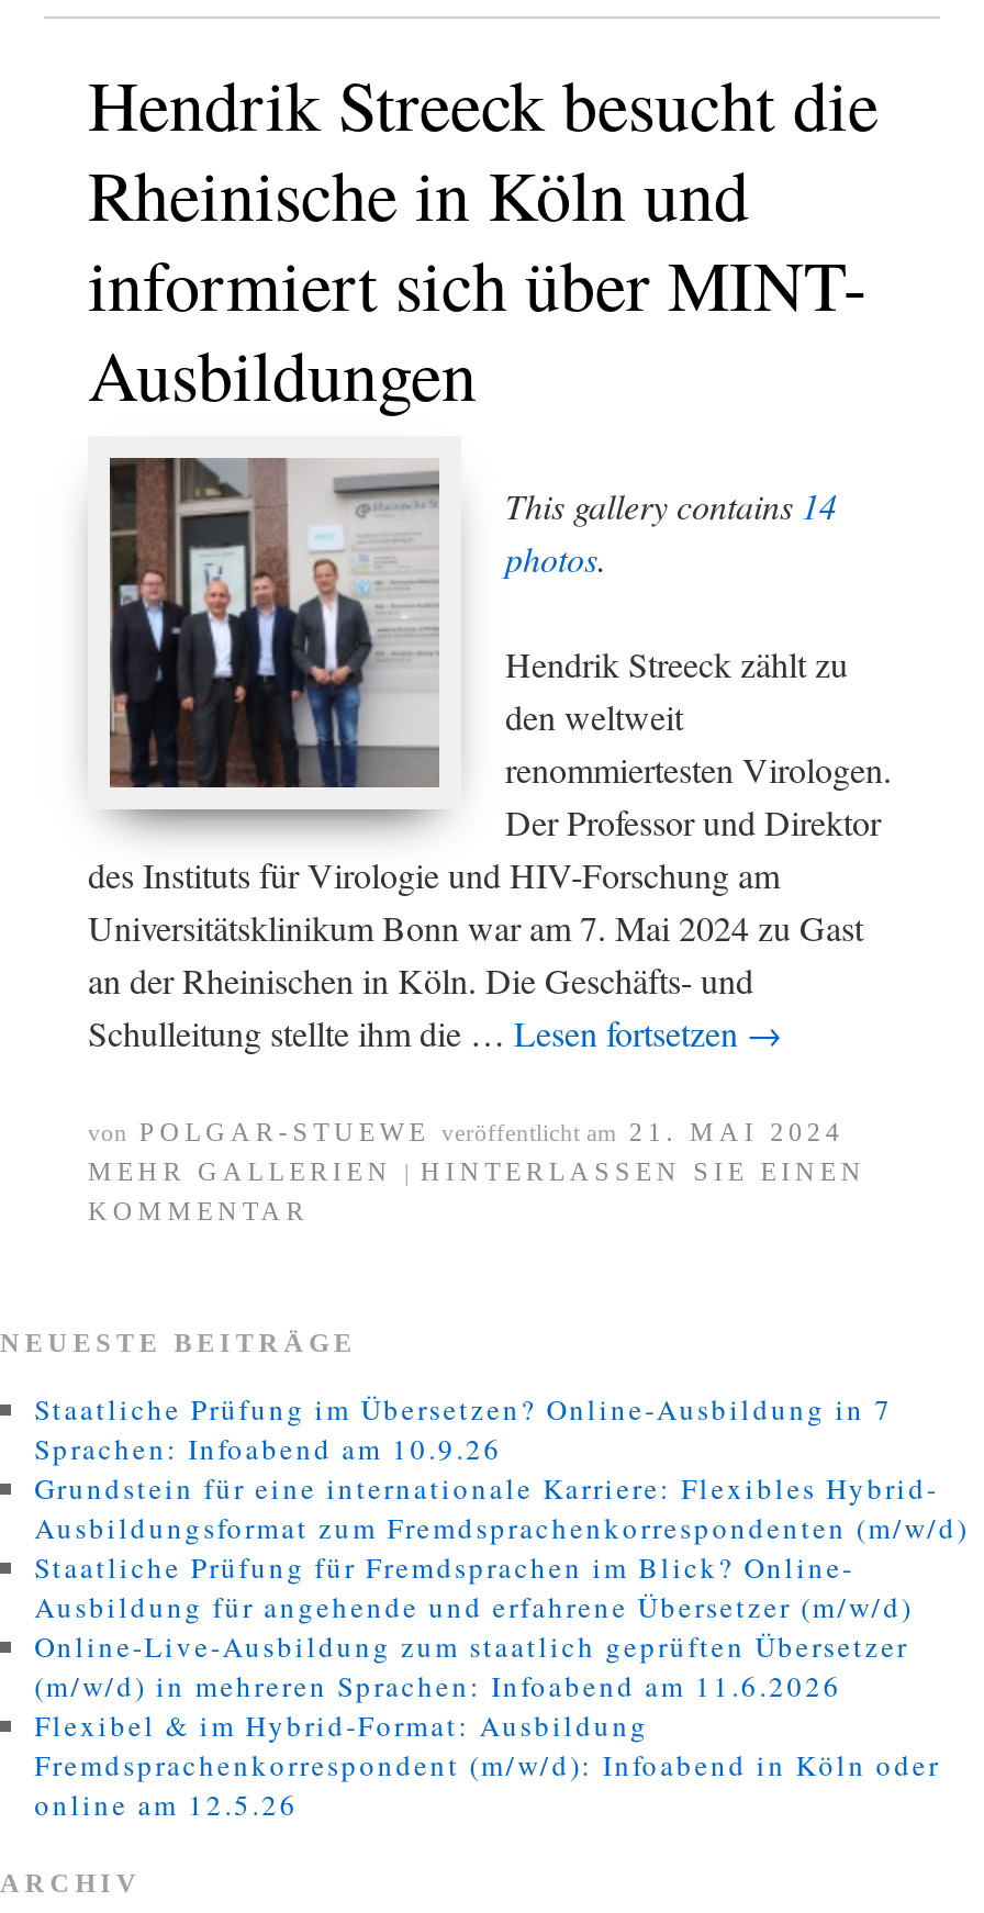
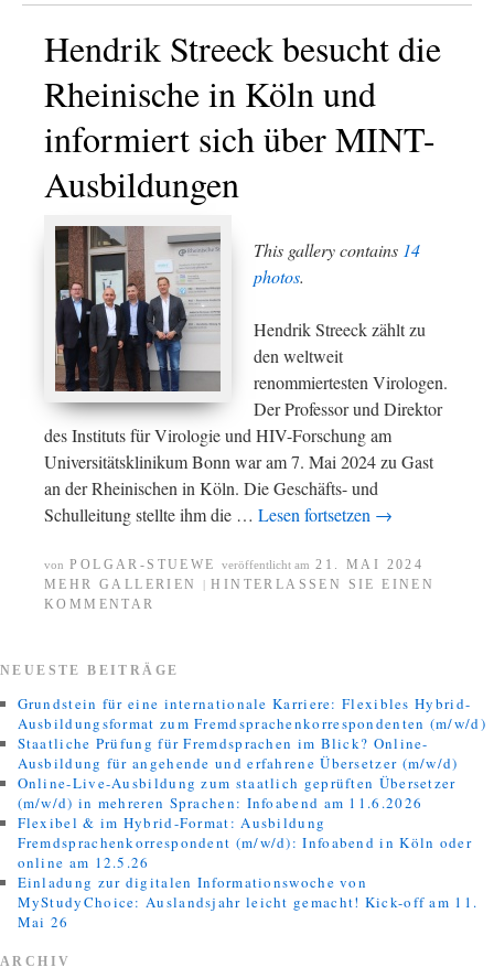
- Staatliche Prüfung im Übersetzen? Online-Ausbildung in 7
- Sprachen: Infoabend am 10.9.26

moved up: Grundstein für eine internationale Karriere: Flexibles Hybrid- | Ausbildungsformat zum Fremdsprachenkorrespondenten (m/w/d) | Staatliche Prüfung für Fremdsprachen im Blick? Online- | ... | Fremdsprachenkorrespondent (m/w/d): Infoabend in Köln oder | online am 12.5.26

+ Einladung zur digitalen Informationswoche von
+ MyStudyChoice: Auslandsjahr leicht gemacht! Kick-off am 11.
+ Mai 26
